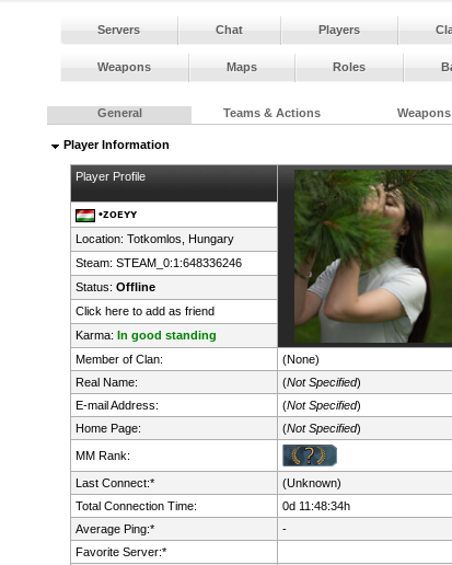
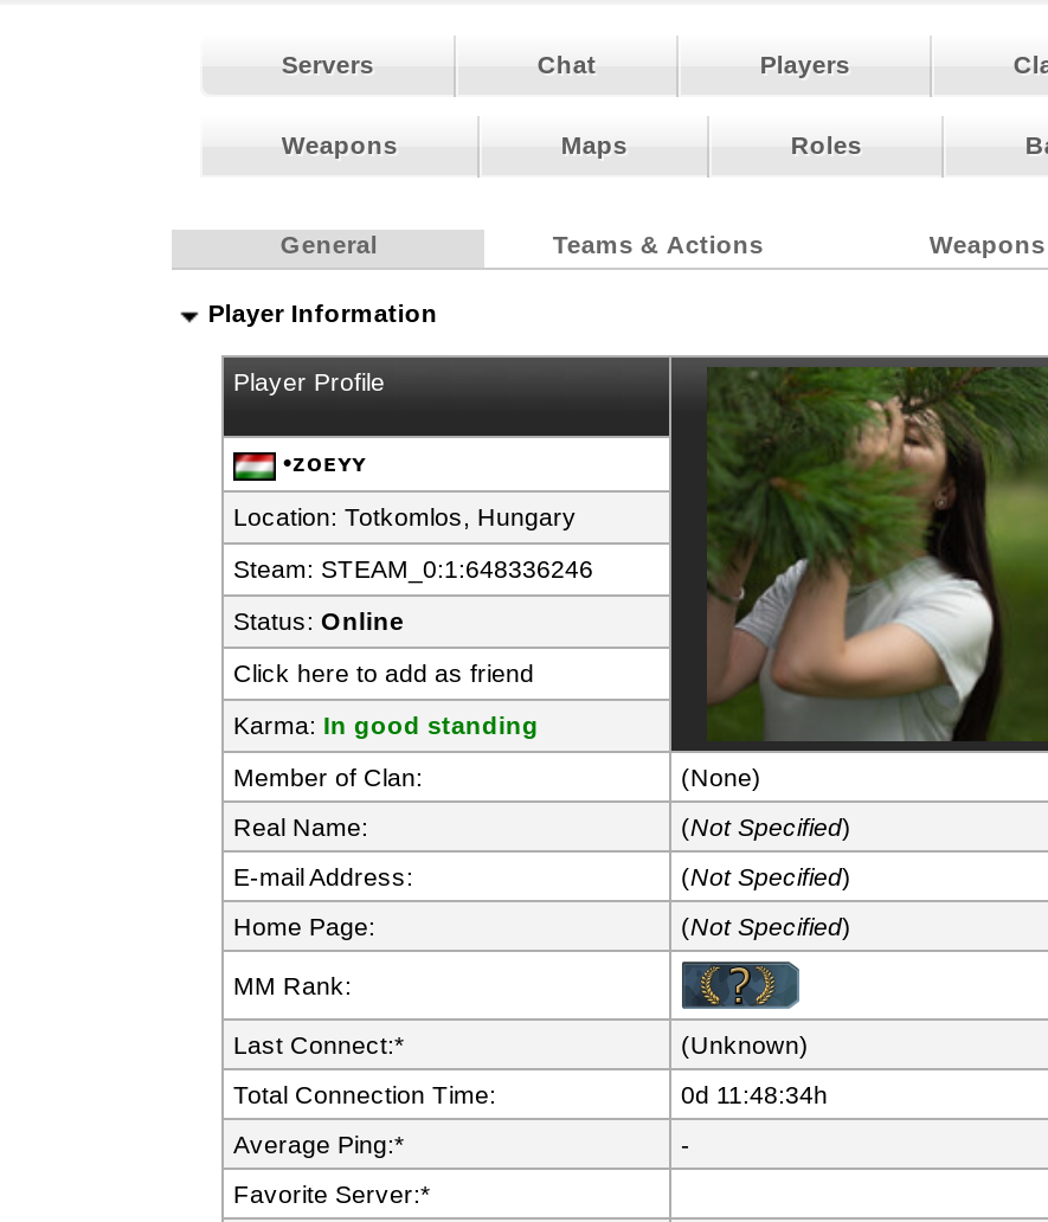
- Status: Offline
+ Status: Online
